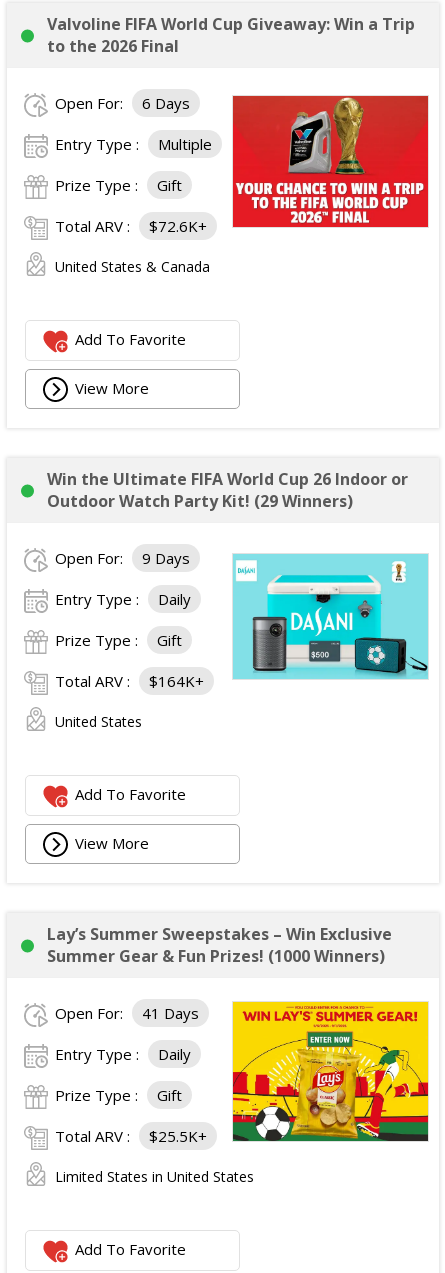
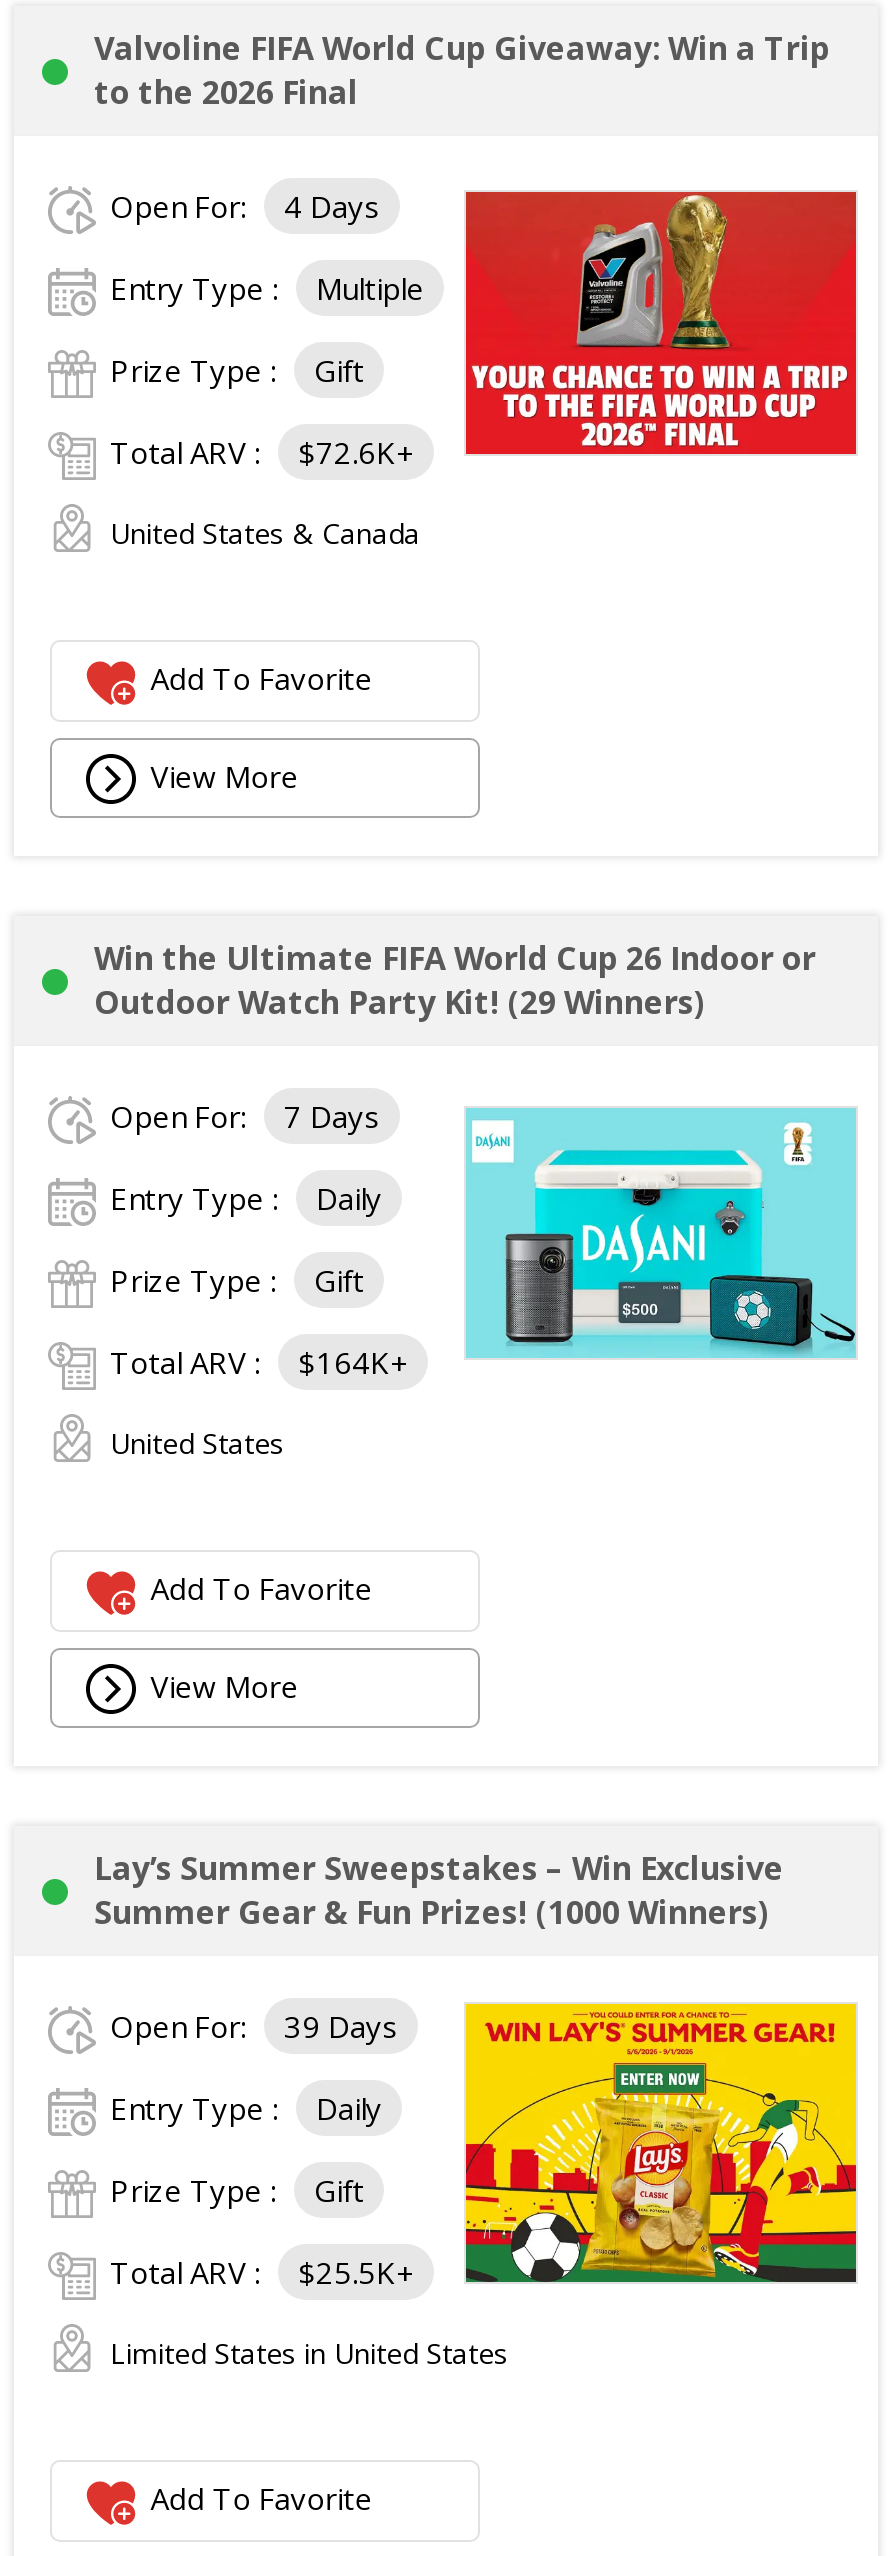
- Open For: 6 Days
+ Open For: 4 Days

- Open For: 9 Days
+ Open For: 7 Days

- Open For: 41 Days
+ Open For: 39 Days
